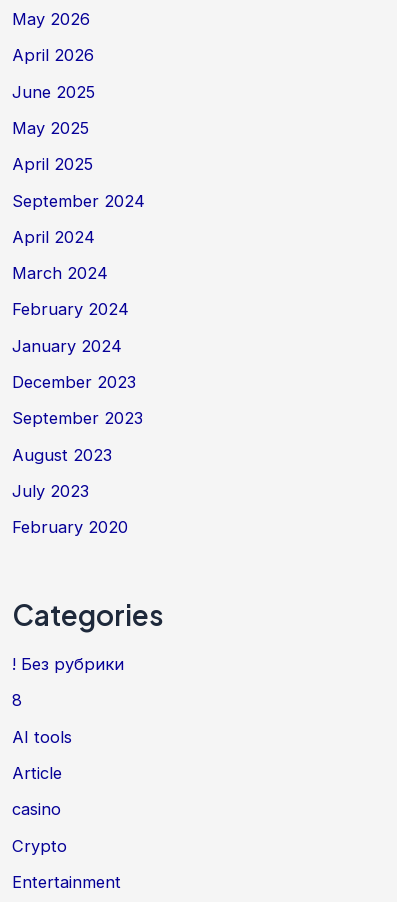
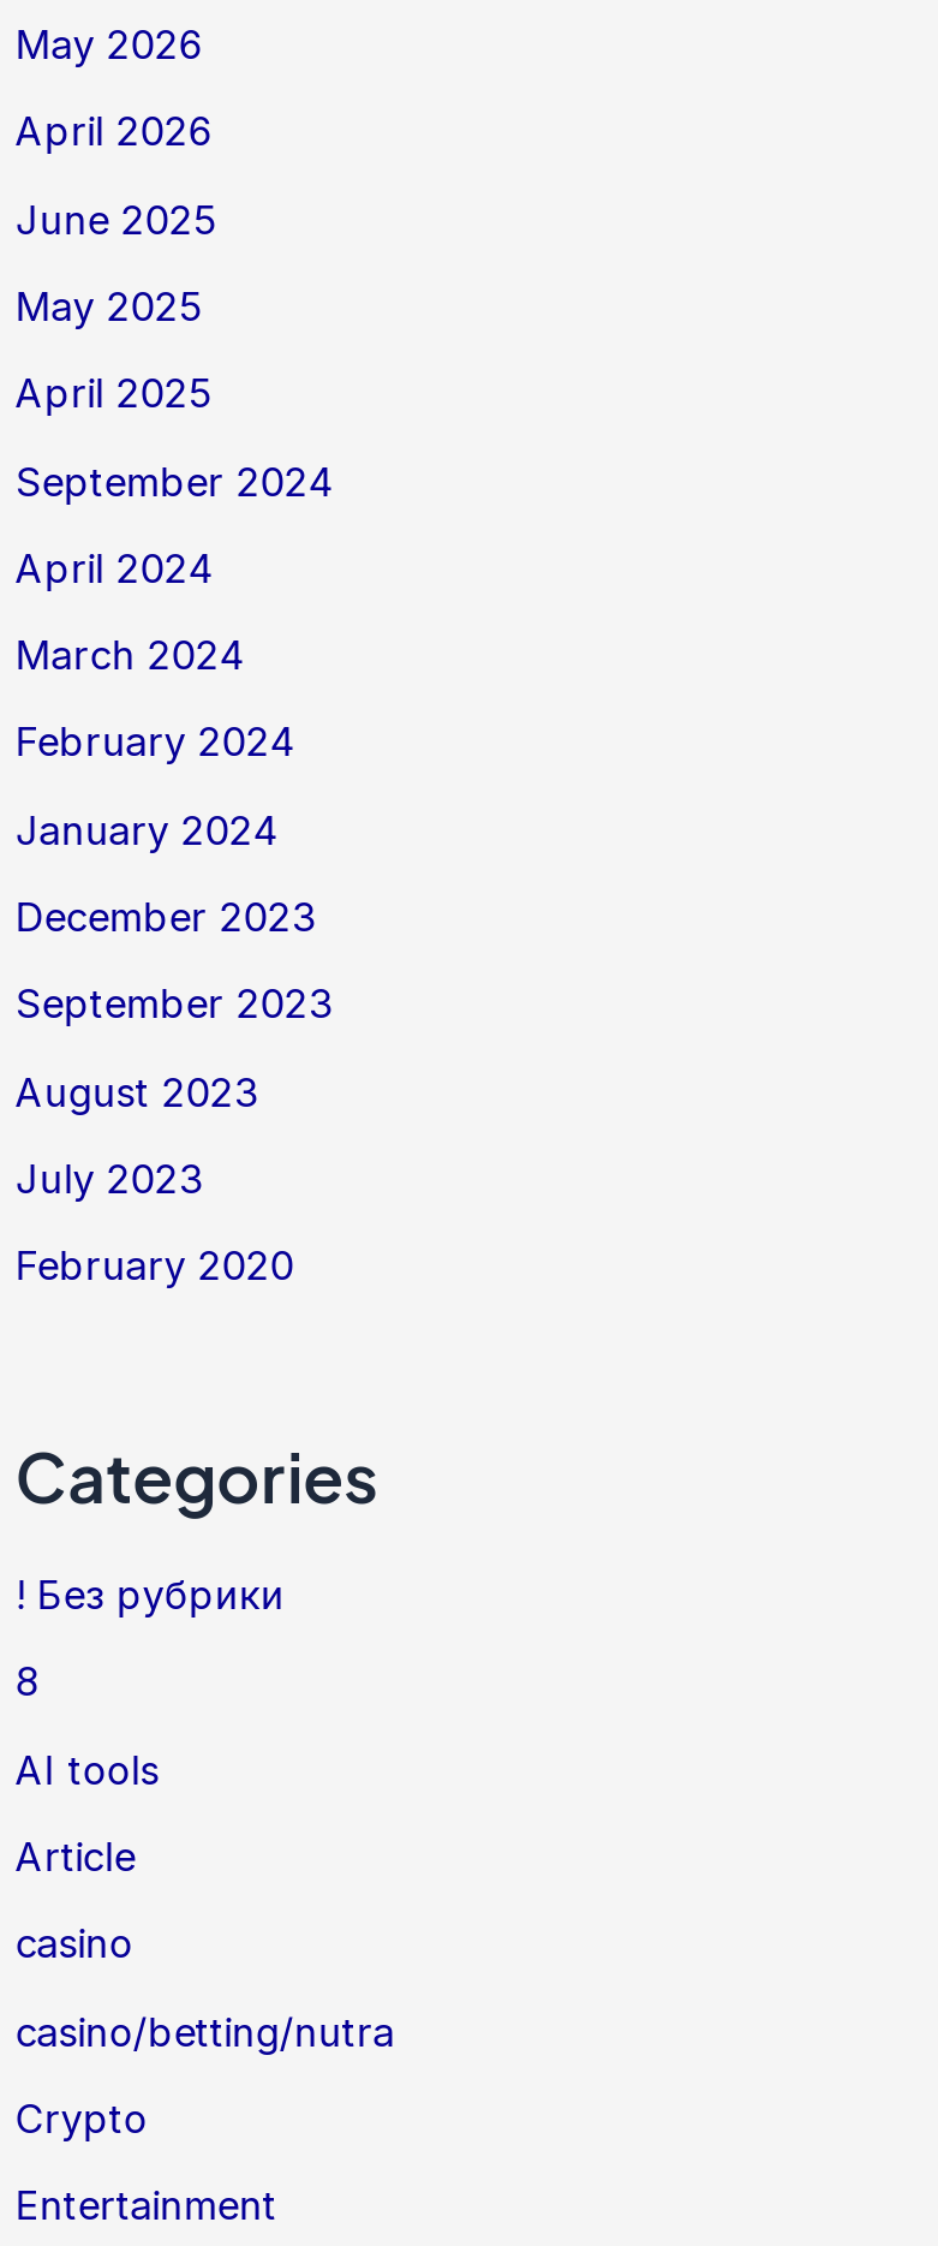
+ casino/betting/nutra
